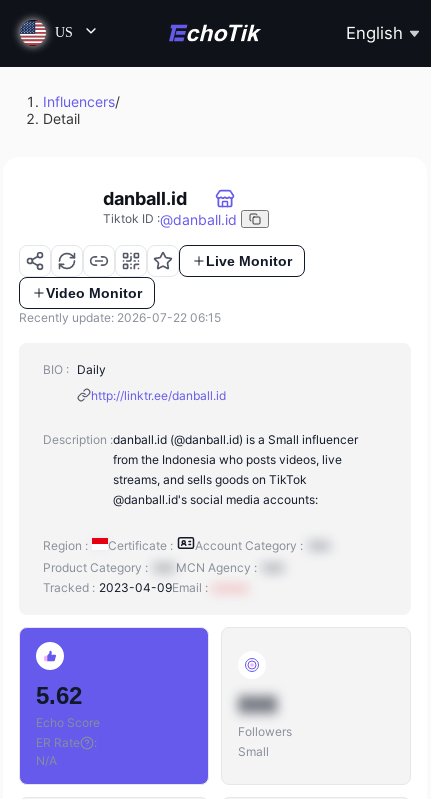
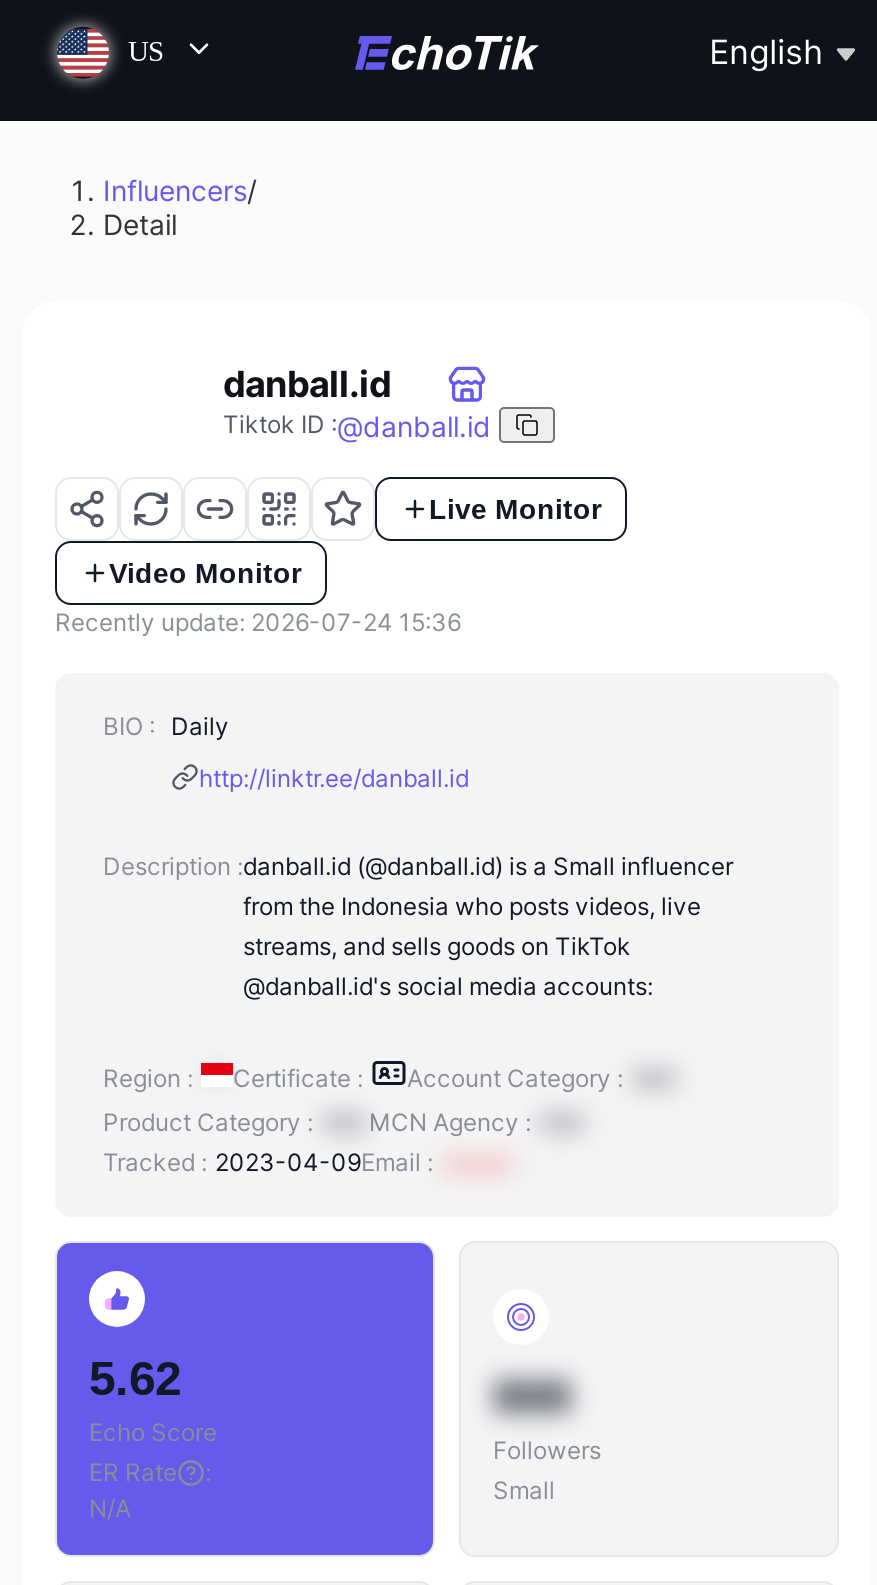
- Recently update: 2026-07-22 06:15
+ Recently update: 2026-07-24 15:36
